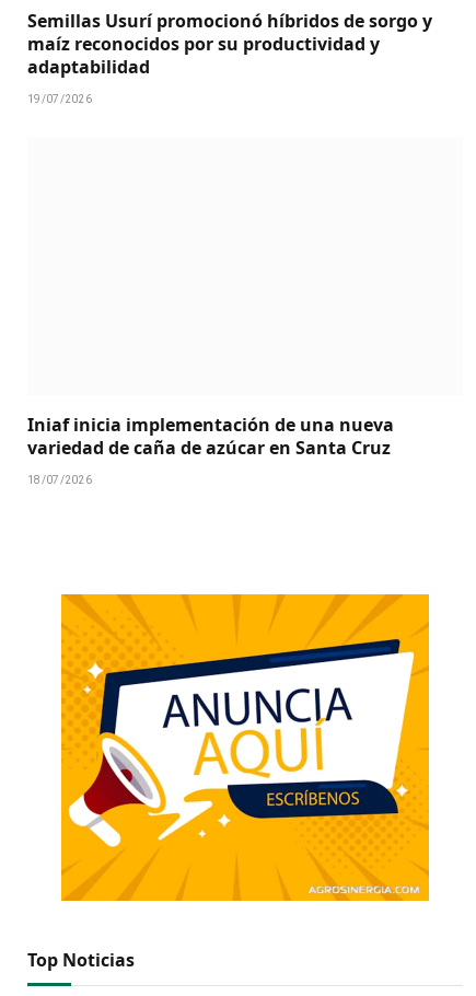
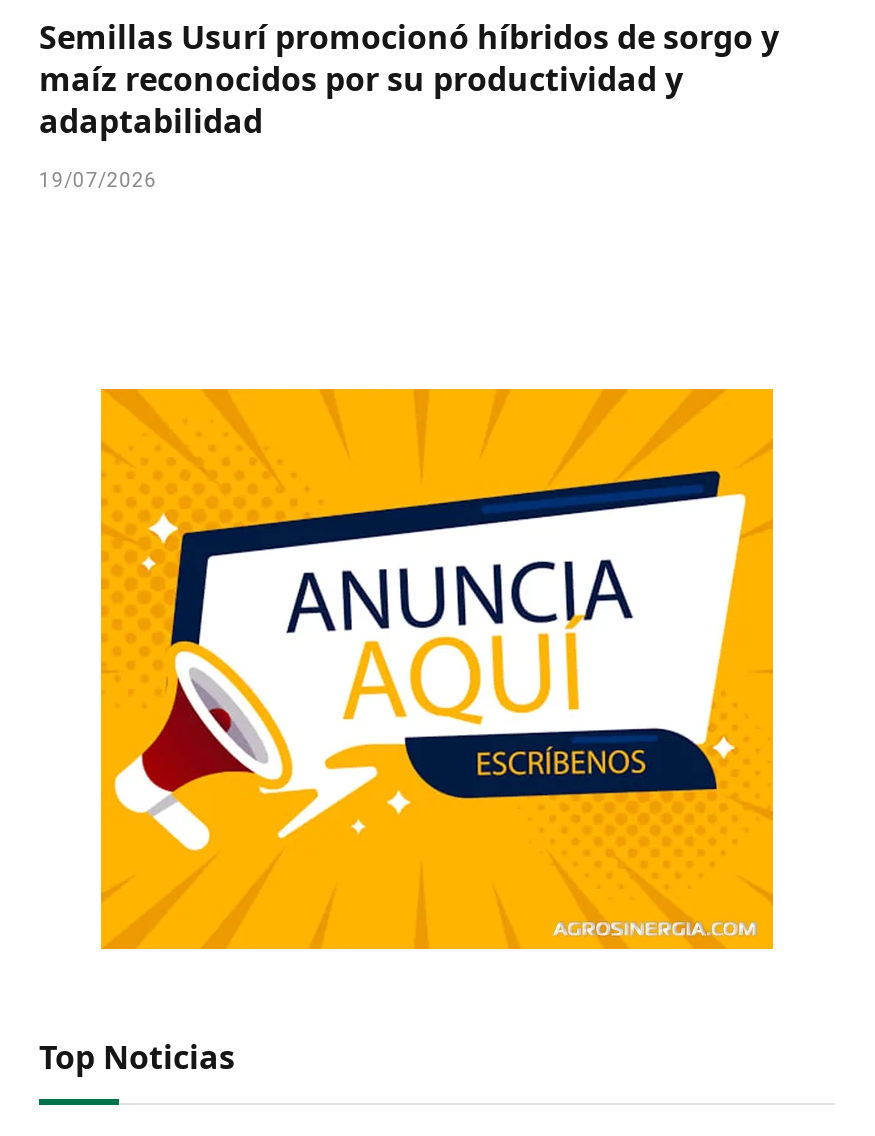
- Iniaf inicia implementación de una nueva
- variedad de caña de azúcar en Santa Cruz
- 18/07/2026
